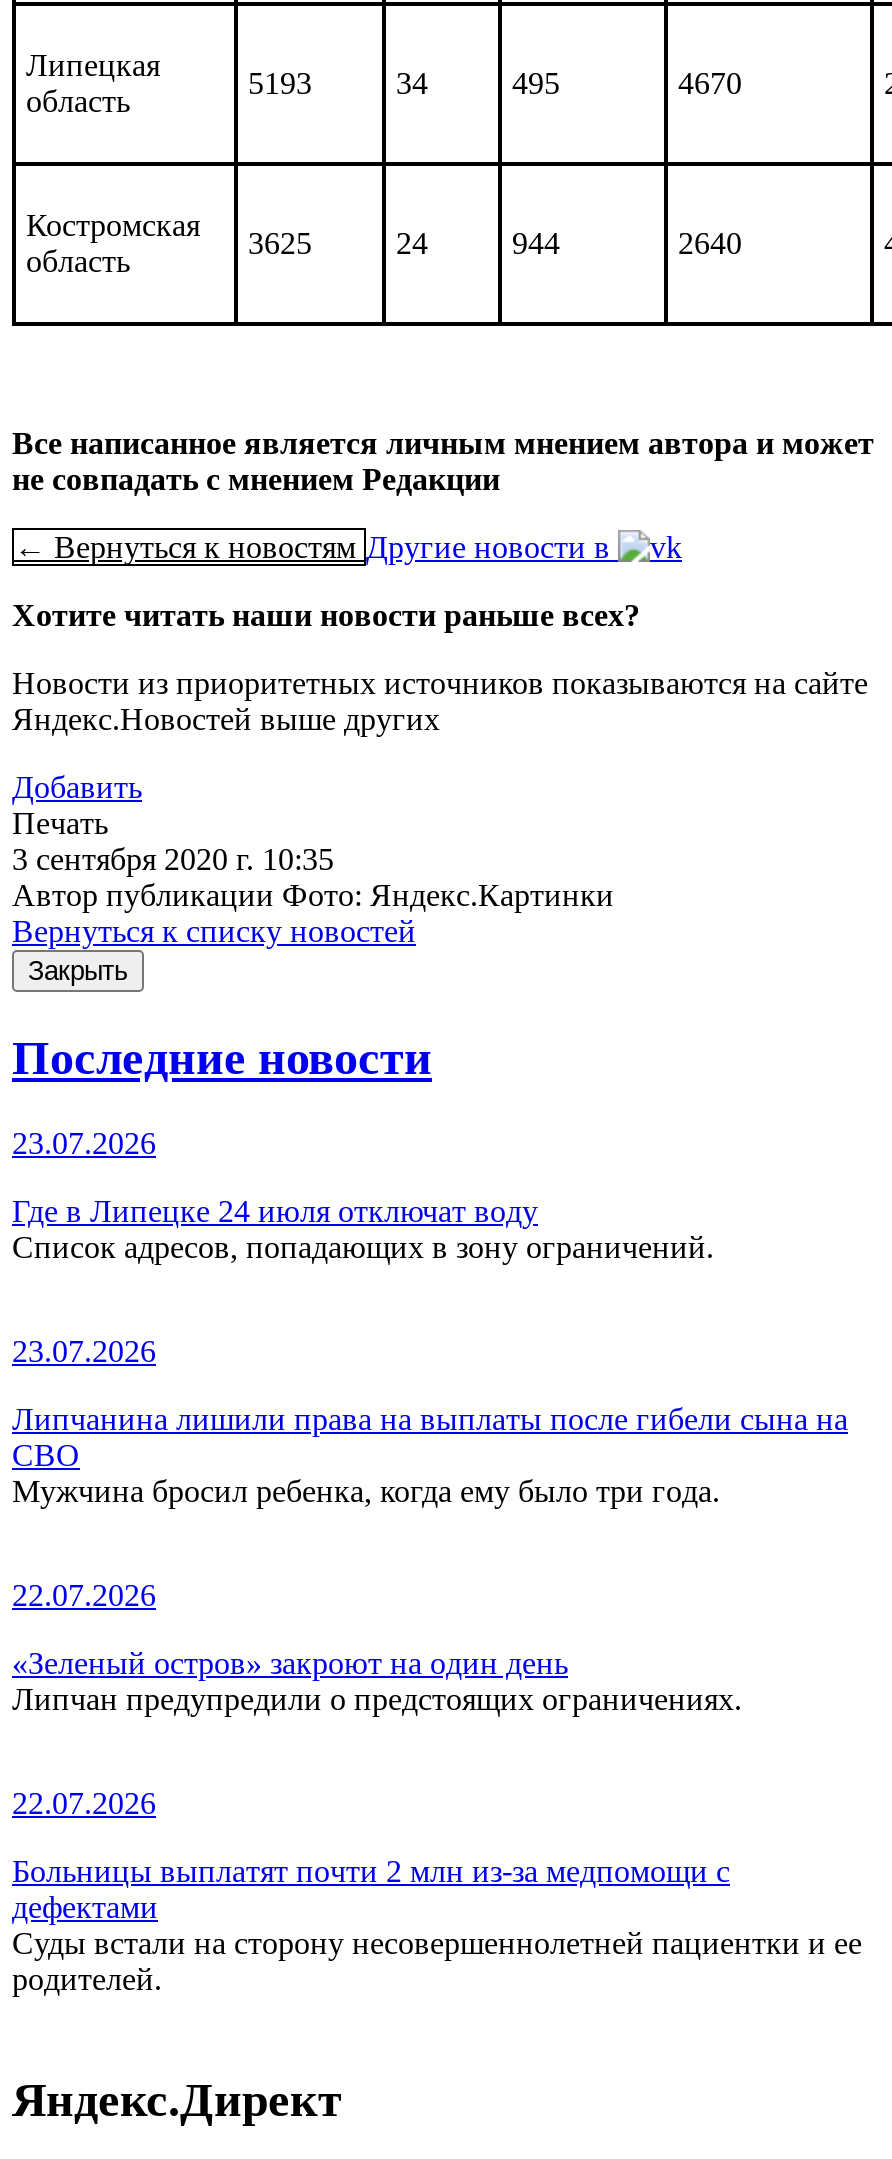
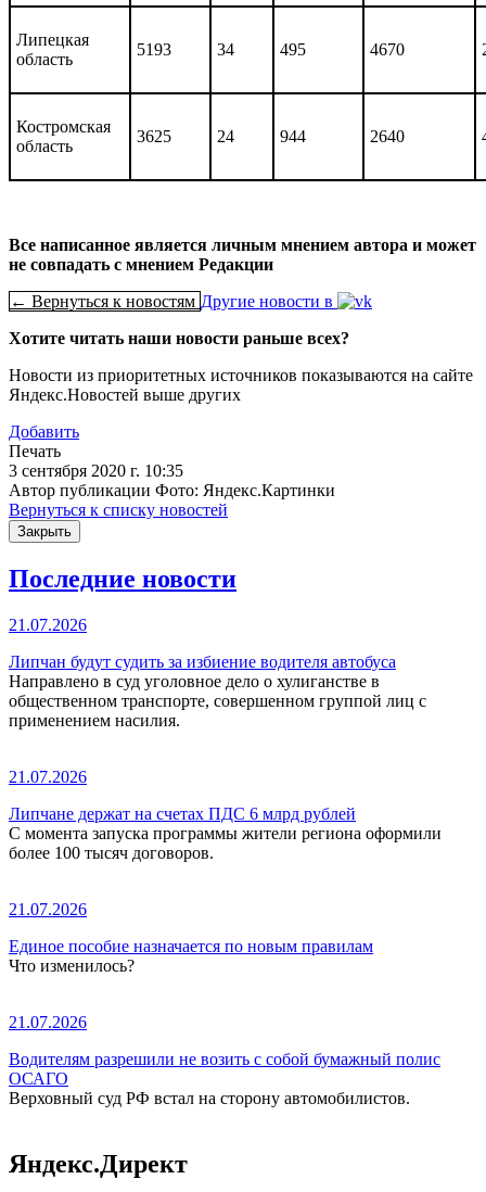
- 23.07.2026
+ 21.07.2026

- Где в Липецке 24 июля отключат воду
- Список адресов, попадающих в зону ограничений.
+ Липчан будут судить за избиение водителя автобуса
+ Направлено в суд уголовное дело о хулиганстве в
+ общественном транспорте, совершенном группой лиц с
+ применением насилия.

- 23.07.2026
+ 21.07.2026

- Липчанина лишили права на выплаты после гибели сына на
- СВО
- Мужчина бросил ребенка, когда ему было три года.
+ Липчане держат на счетах ПДС 6 млрд рублей
+ С момента запуска программы жители региона оформили
+ более 100 тысяч договоров.

- 22.07.2026
+ 21.07.2026

- «Зеленый остров» закроют на один день
- Липчан предупредили о предстоящих ограничениях.
+ Единое пособие назначается по новым правилам
+ Что изменилось?

- 22.07.2026
+ 21.07.2026

- Больницы выплатят почти 2 млн из-за медпомощи с
- дефектами
- Суды встали на сторону несовершеннолетней пациентки и ее
- родителей.
+ Водителям разрешили не возить с собой бумажный полис
+ ОСАГО
+ Верховный суд РФ встал на сторону автомобилистов.
